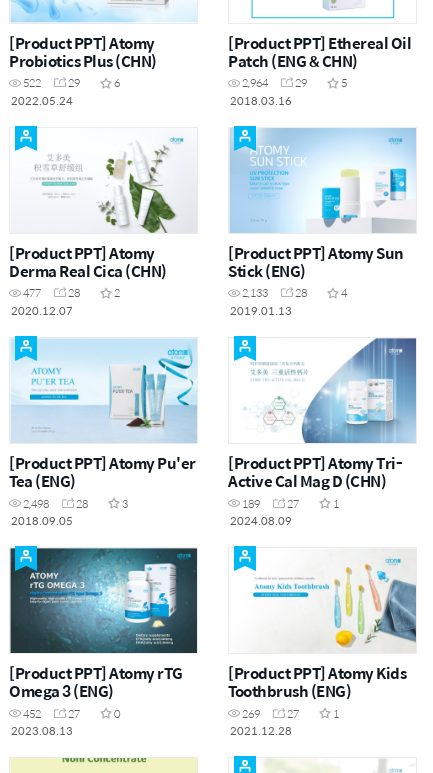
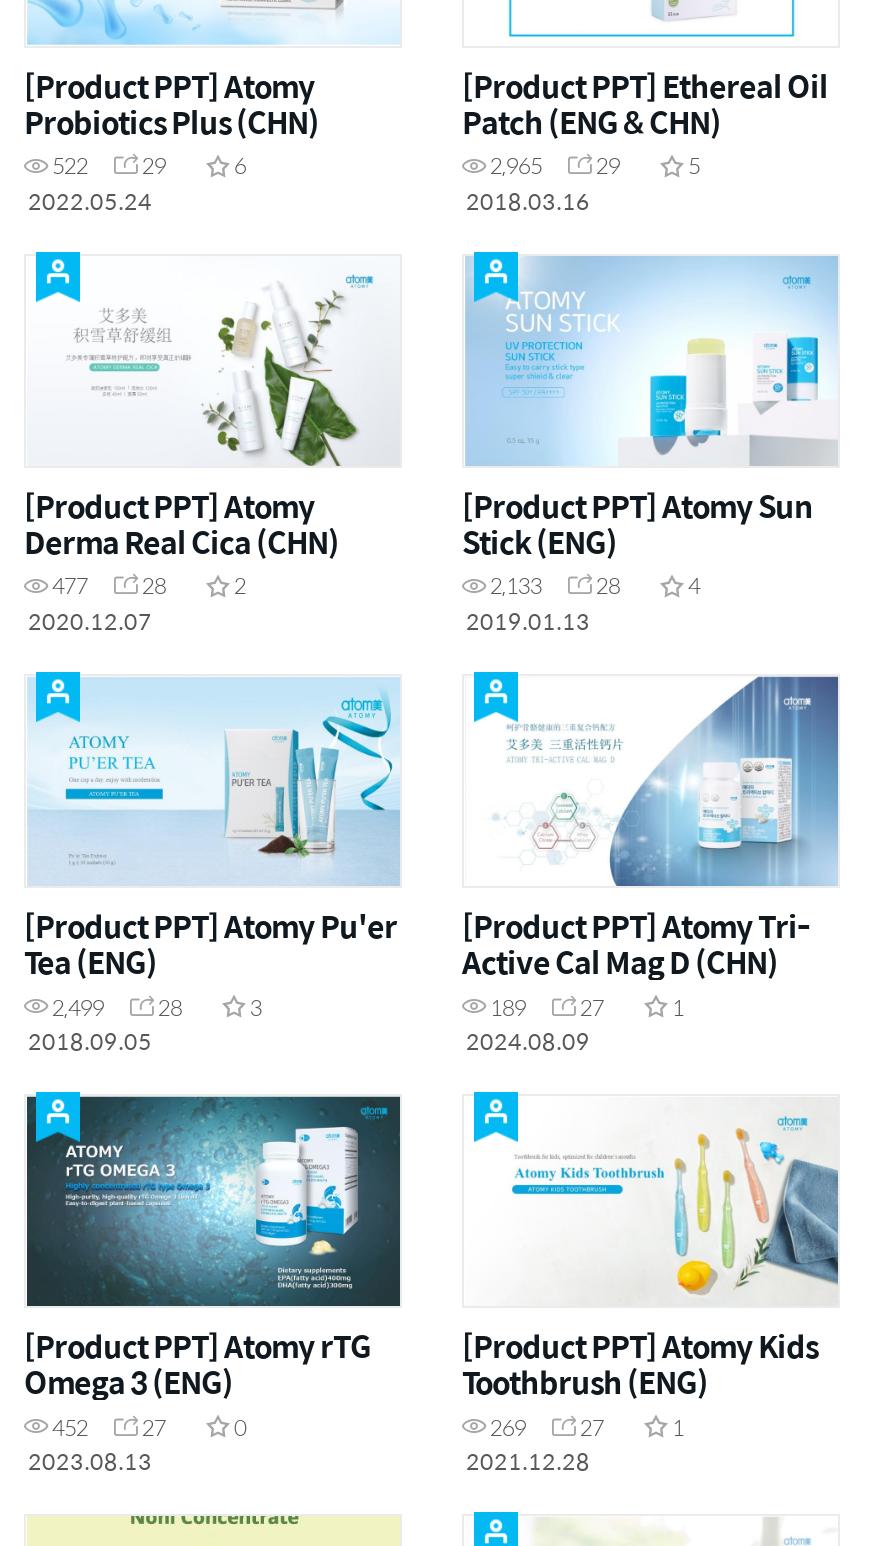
- 2,964 29 5
+ 2,965 29 5

- 2,498 28 3
+ 2,499 28 3
